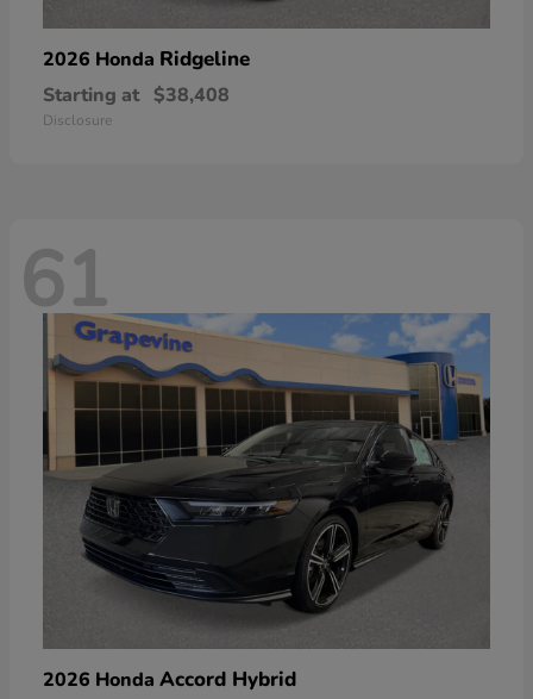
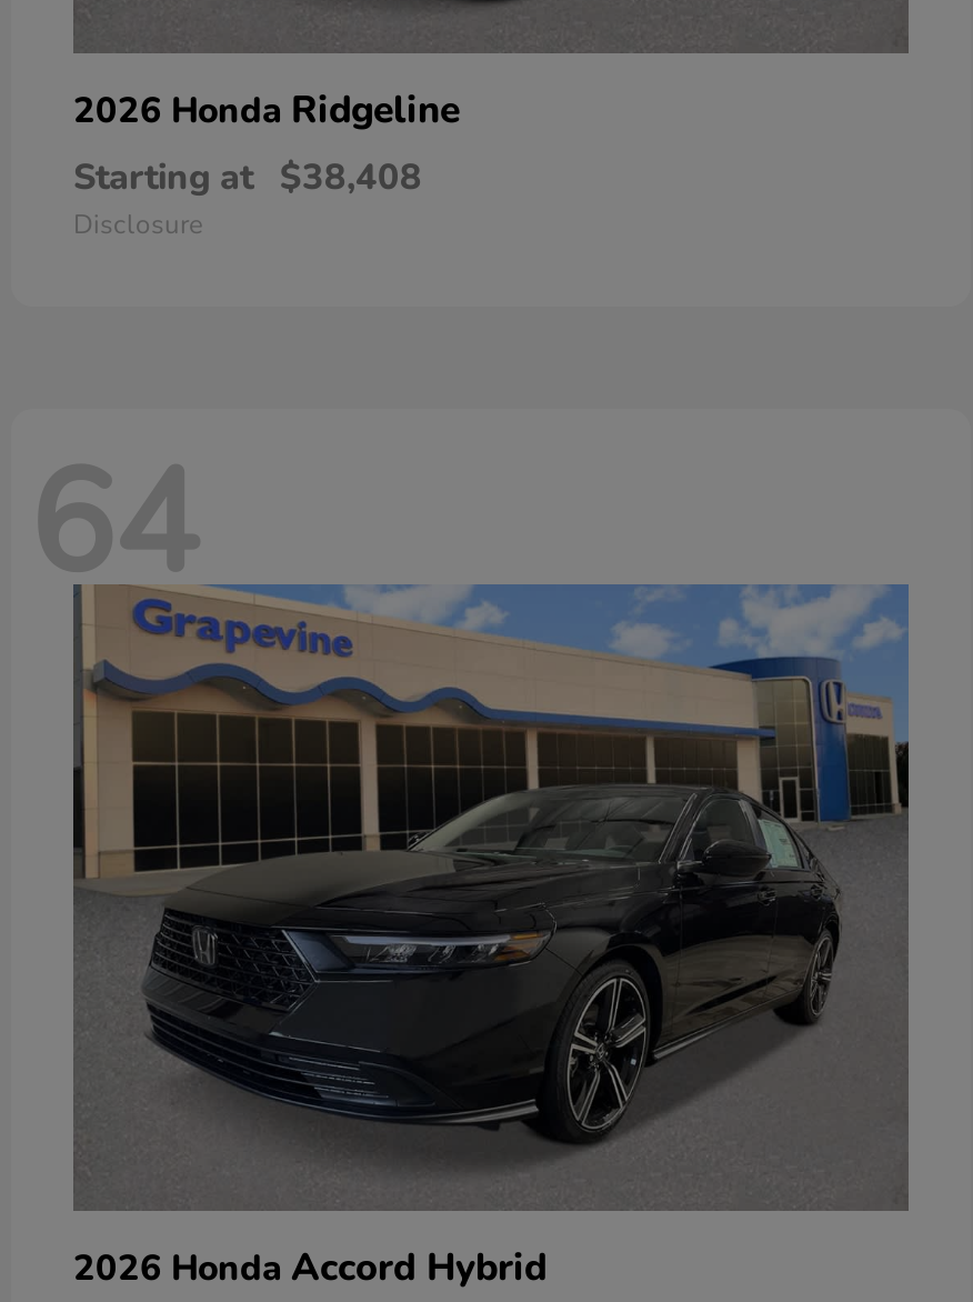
- 61
+ 64
